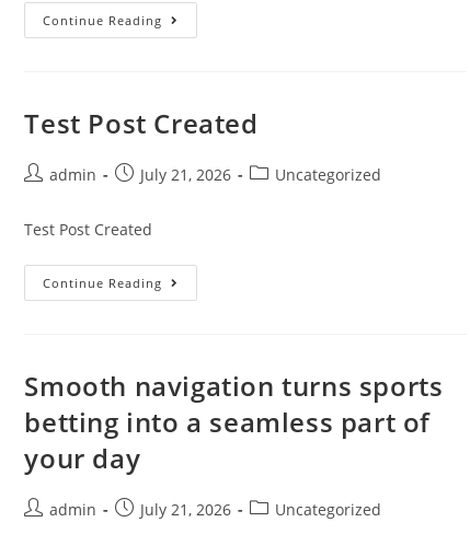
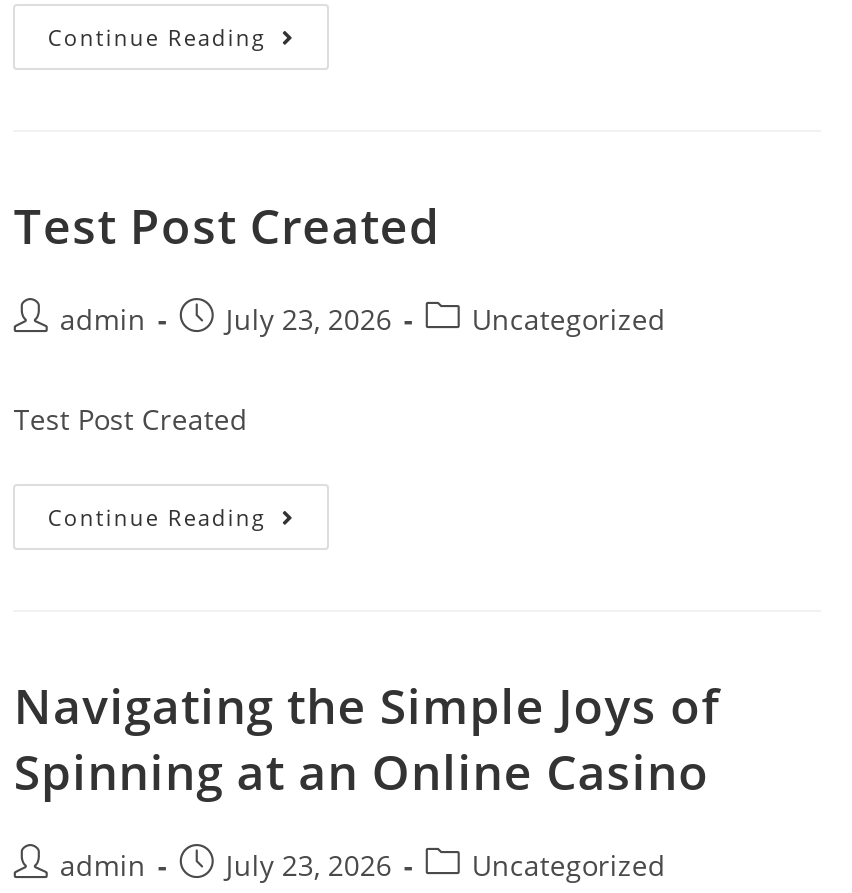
- July 21, 2026
+ July 23, 2026

- Smooth navigation turns sports
- betting into a seamless part of
- your day
+ Navigating the Simple Joys of
+ Spinning at an Online Casino

- July 21, 2026
+ July 23, 2026
